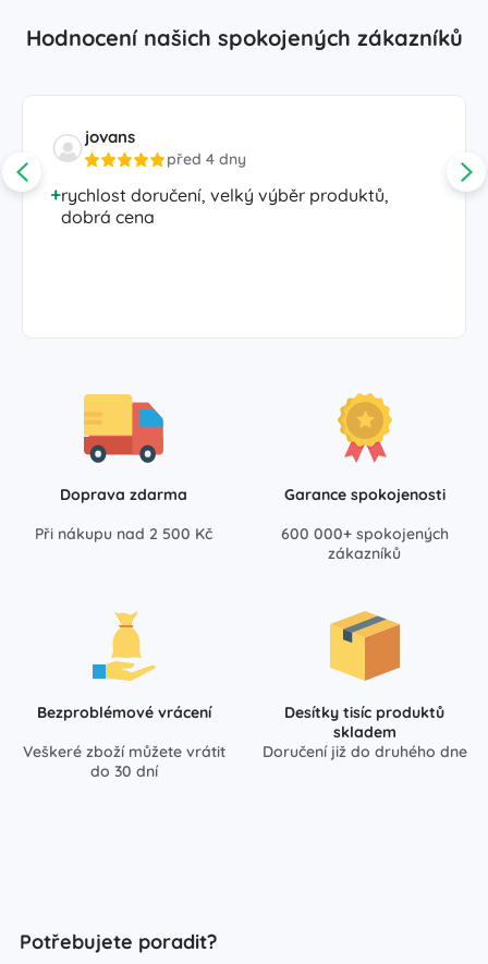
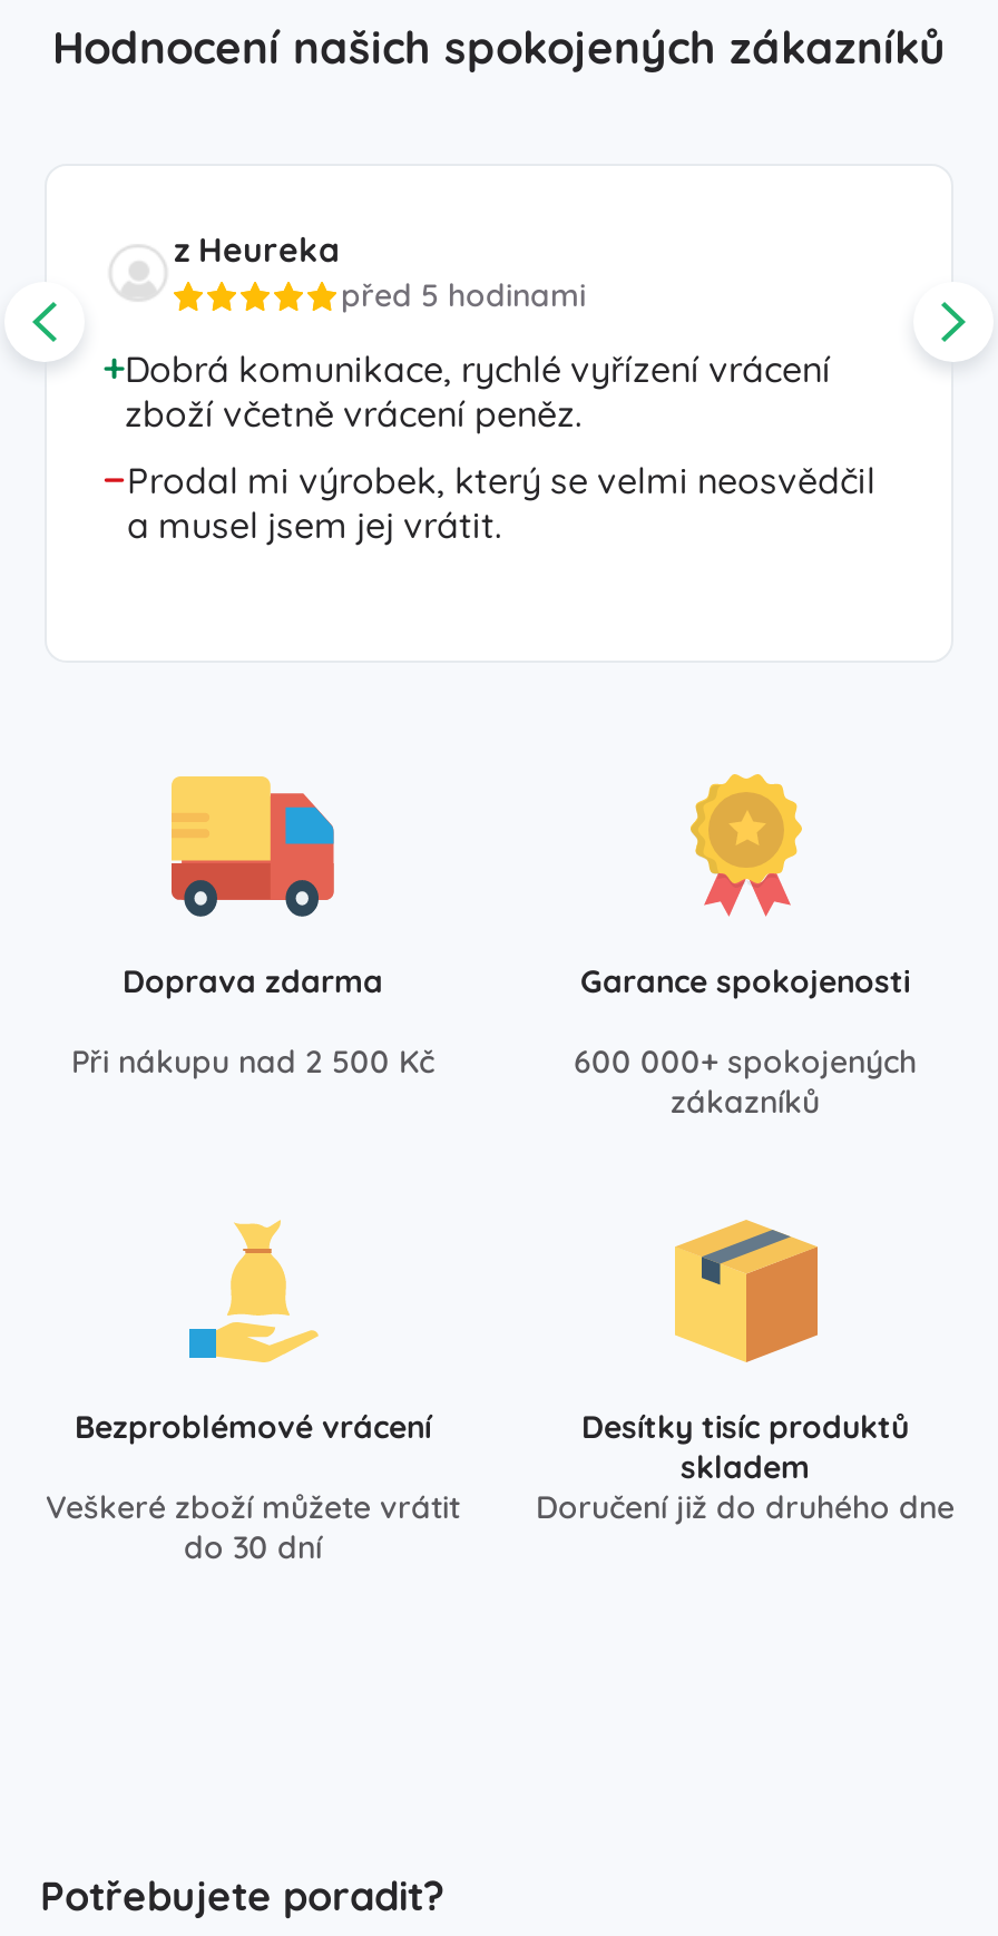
- jovans
- před 4 dny
- rychlost doručení, velký výběr produktů,
- dobrá cena
+ z Heureka
+ před 5 hodinami
+ Dobrá komunikace, rychlé vyřízení vrácení
+ zboží včetně vrácení peněz.
+ Prodal mi výrobek, který se velmi neosvědčil
+ a musel jsem jej vrátit.
